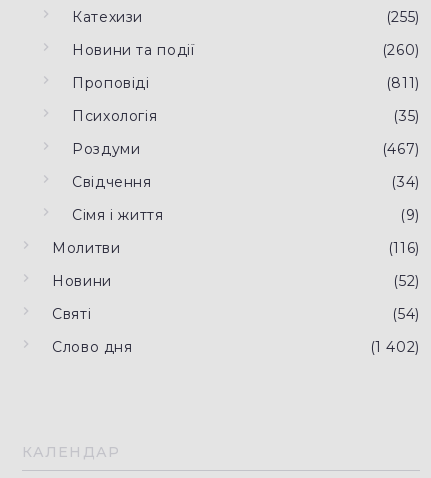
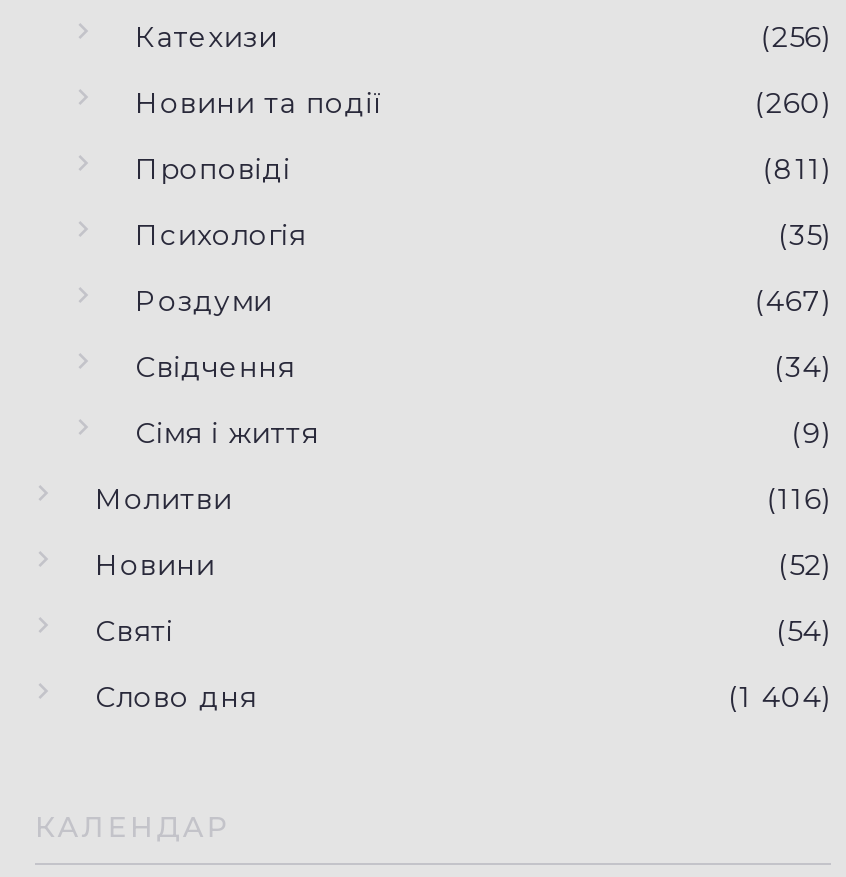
- (255)
+ (256)

- (1 402)
+ (1 404)
